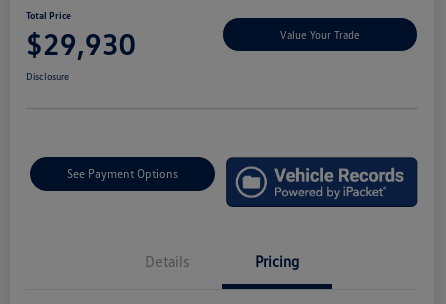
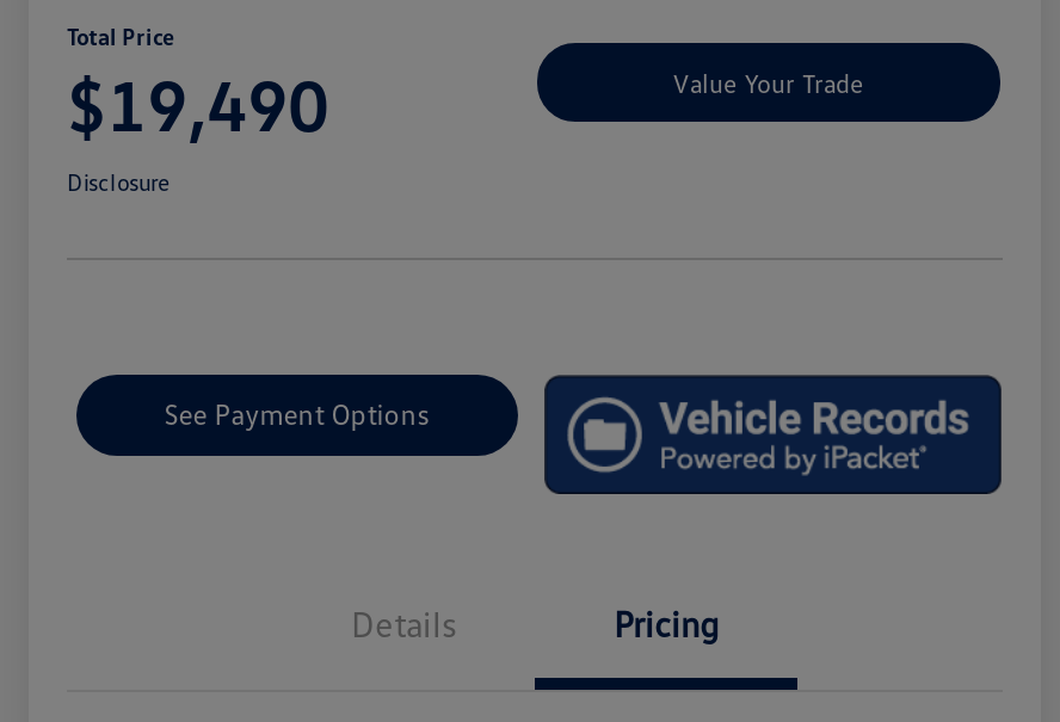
- $29,930
+ $19,490
